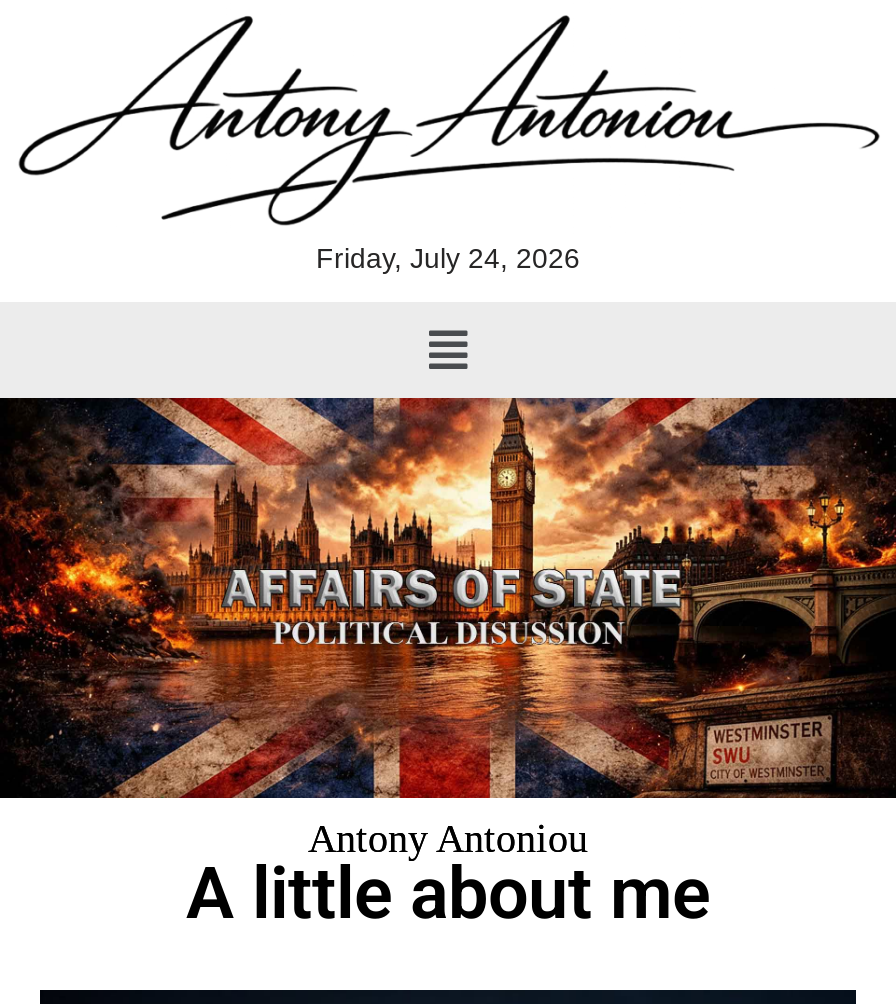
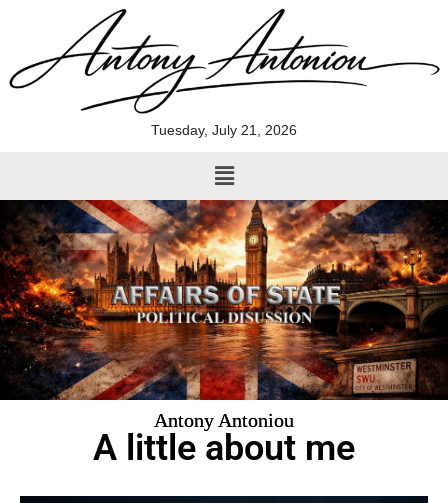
- Friday, July 24, 2026
+ Tuesday, July 21, 2026
